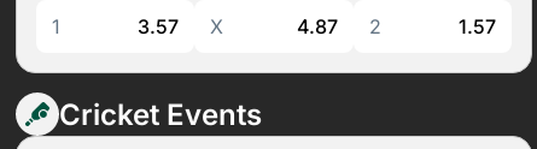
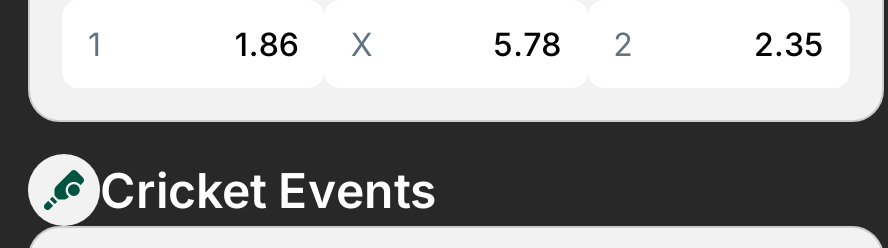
- 3.57 X
+ 1.86 X

- 4.87 2
+ 5.78 2

- 1.57
+ 2.35
